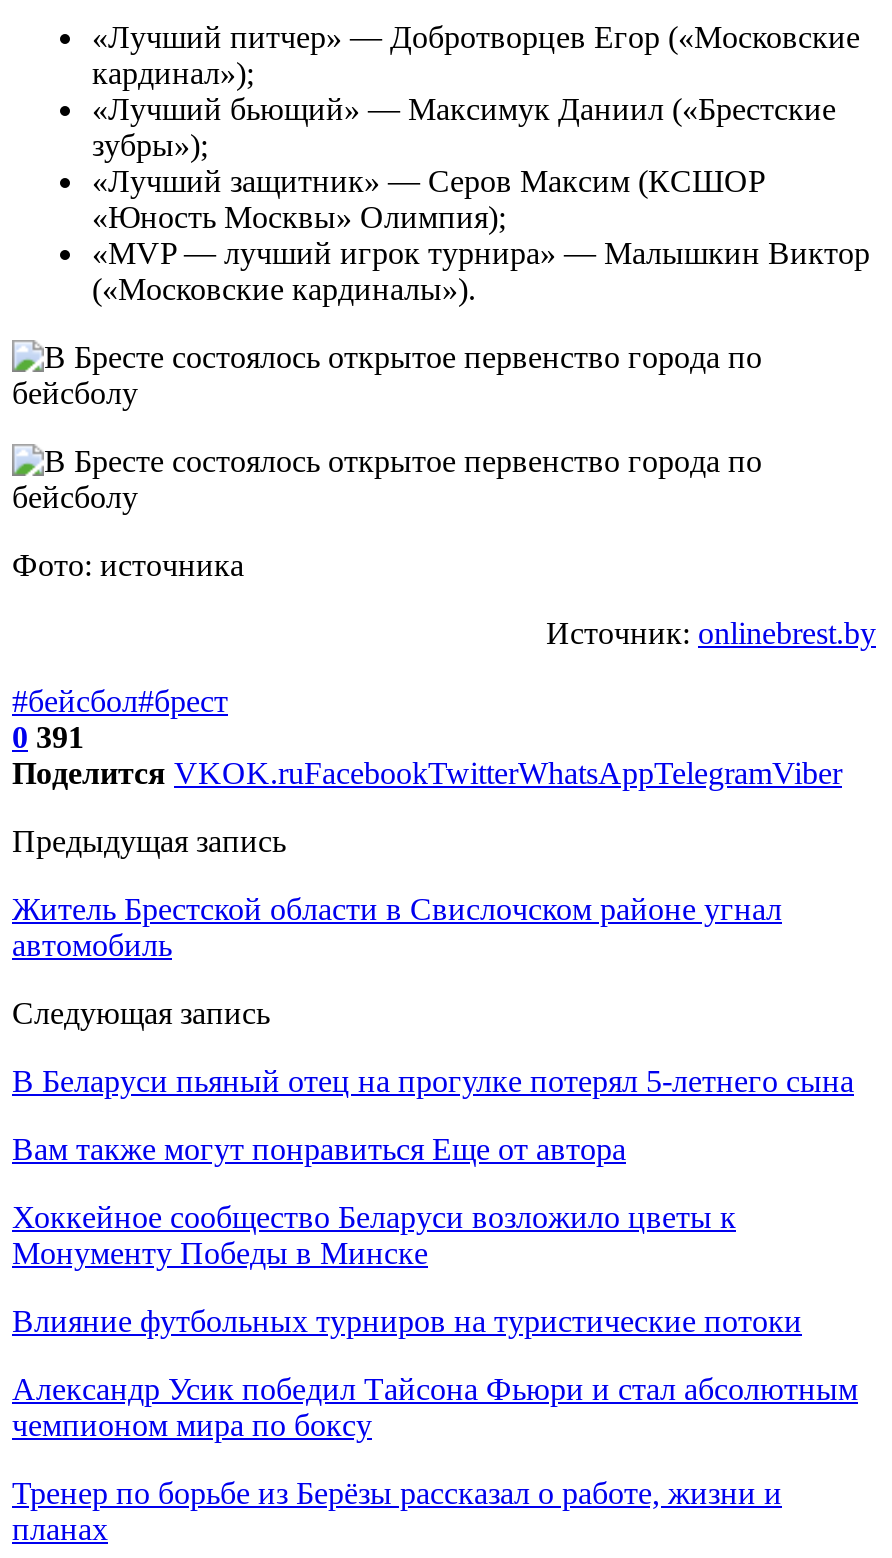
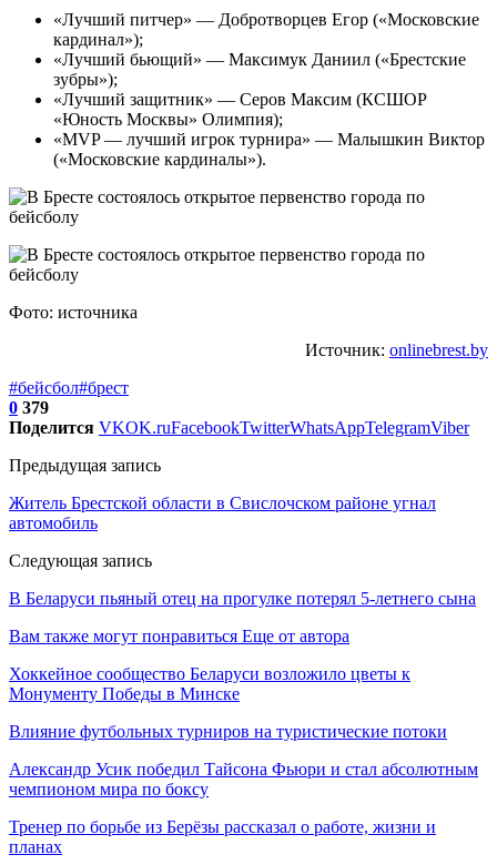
- 0 391
+ 0 379
